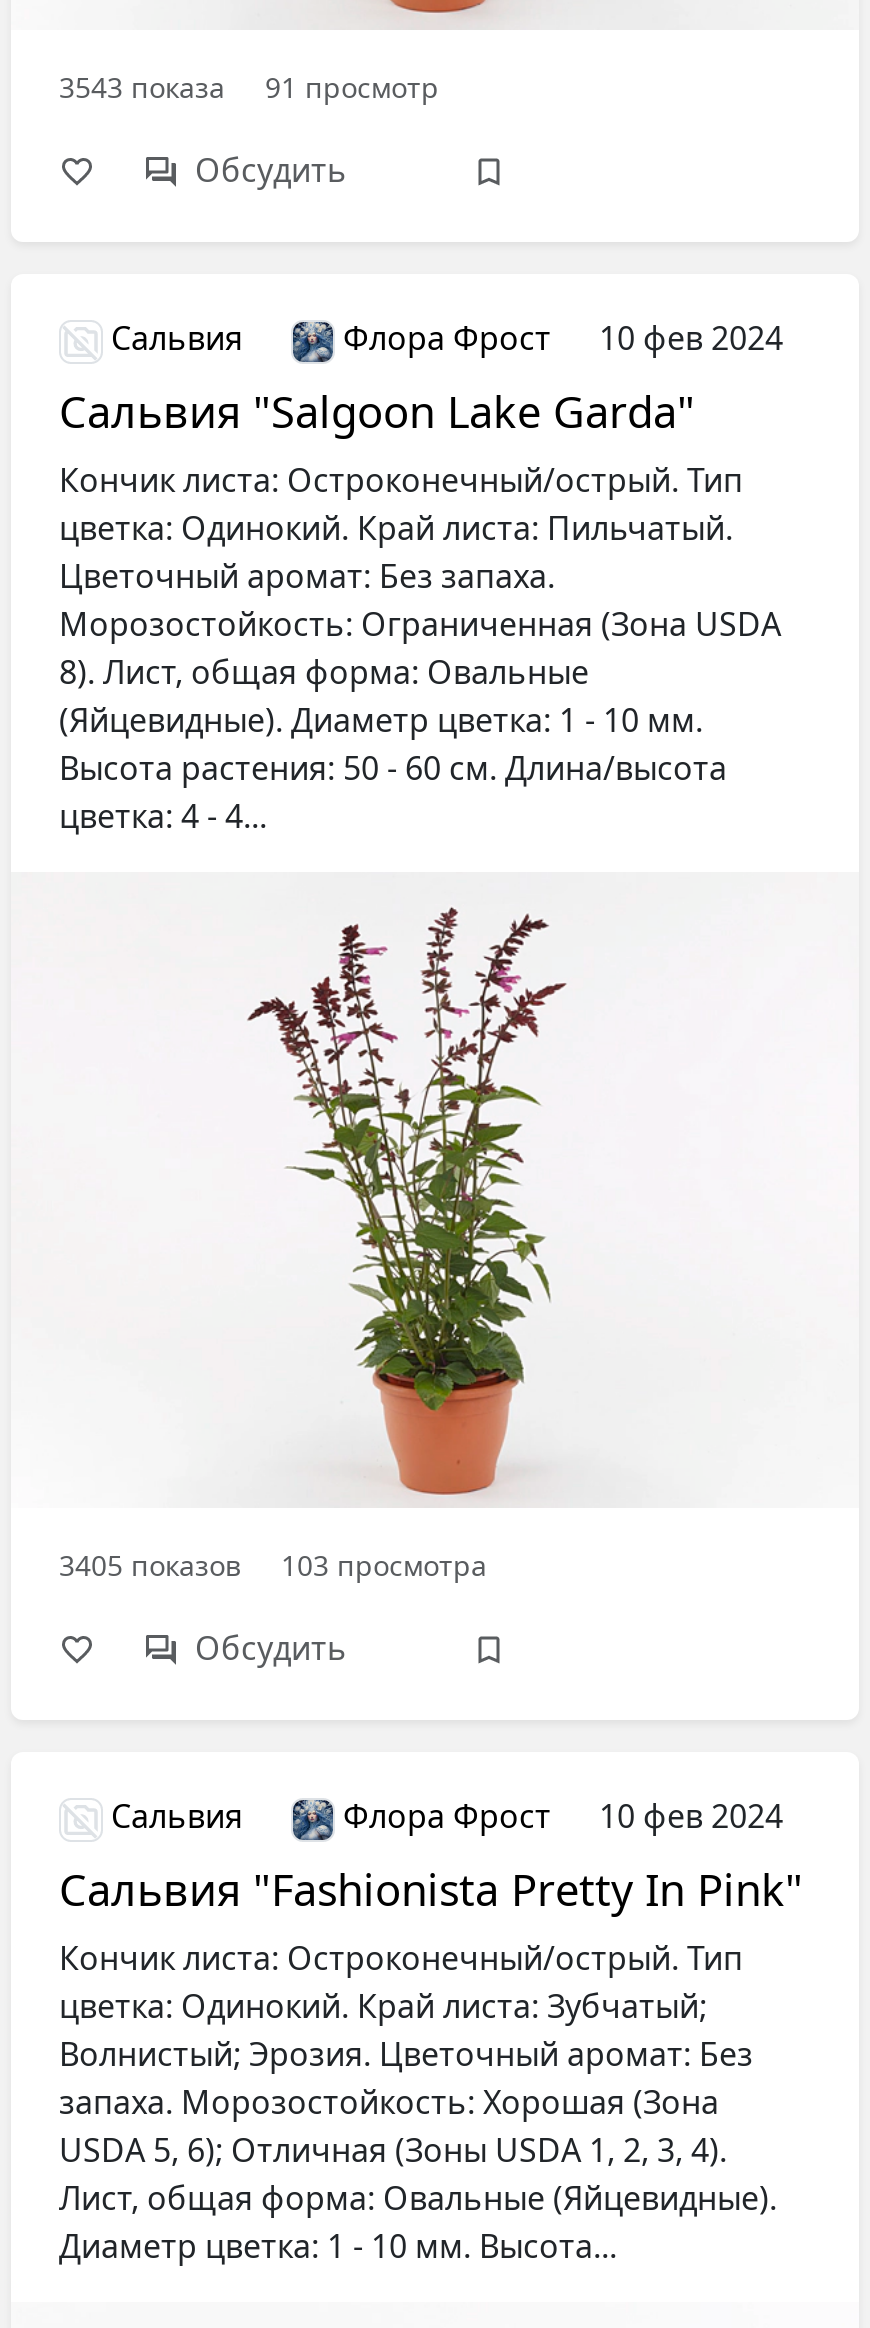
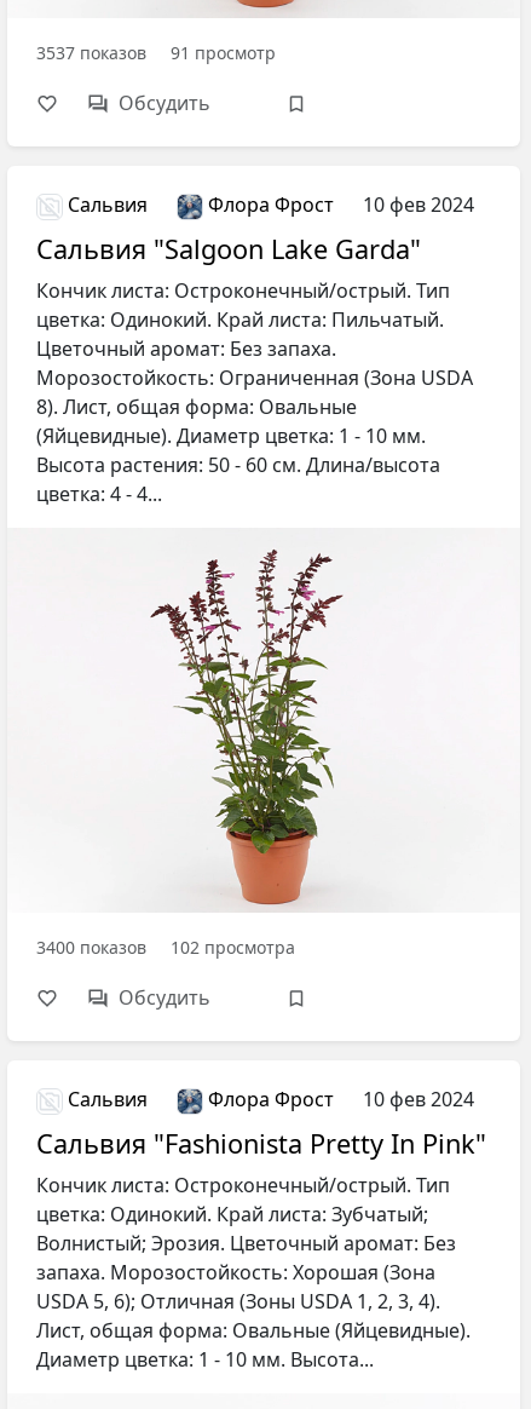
- 3543 показа 91 просмотр
+ 3537 показов 91 просмотр

- 3405 показов
+ 3400 показов

- 103 просмотра
+ 102 просмотра
